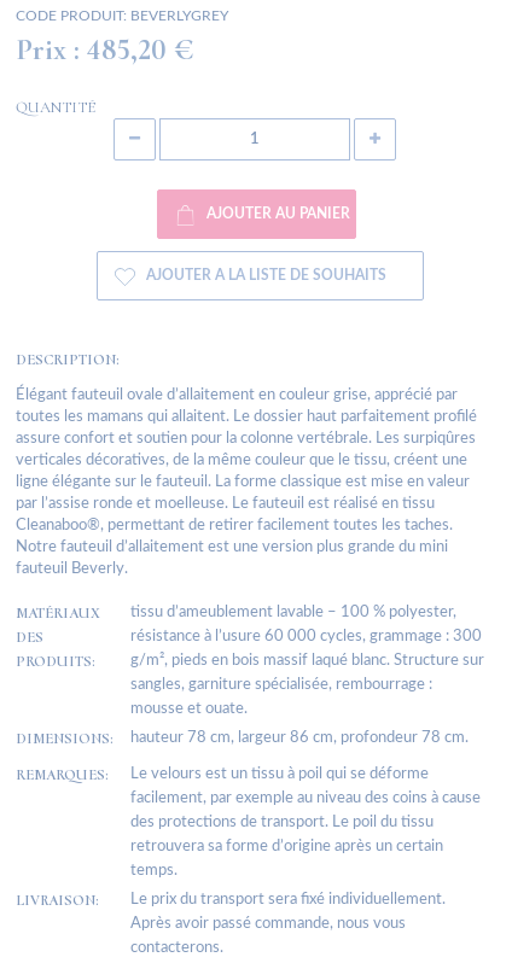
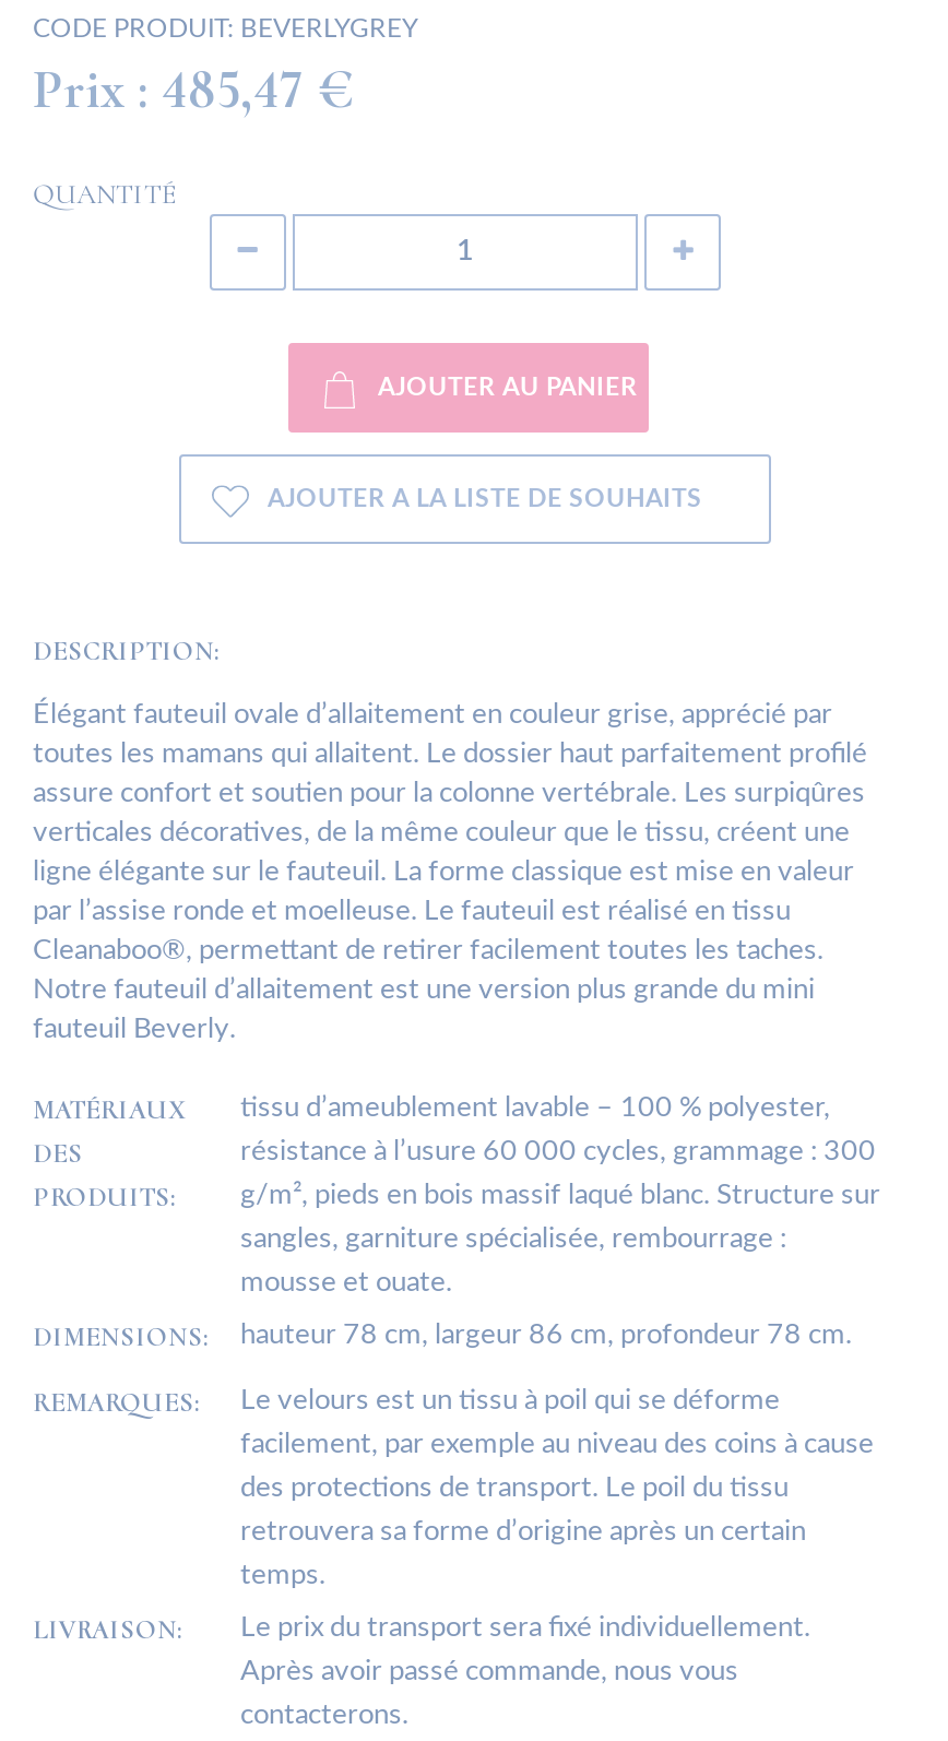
- Prix : 485,20 €
+ Prix : 485,47 €
